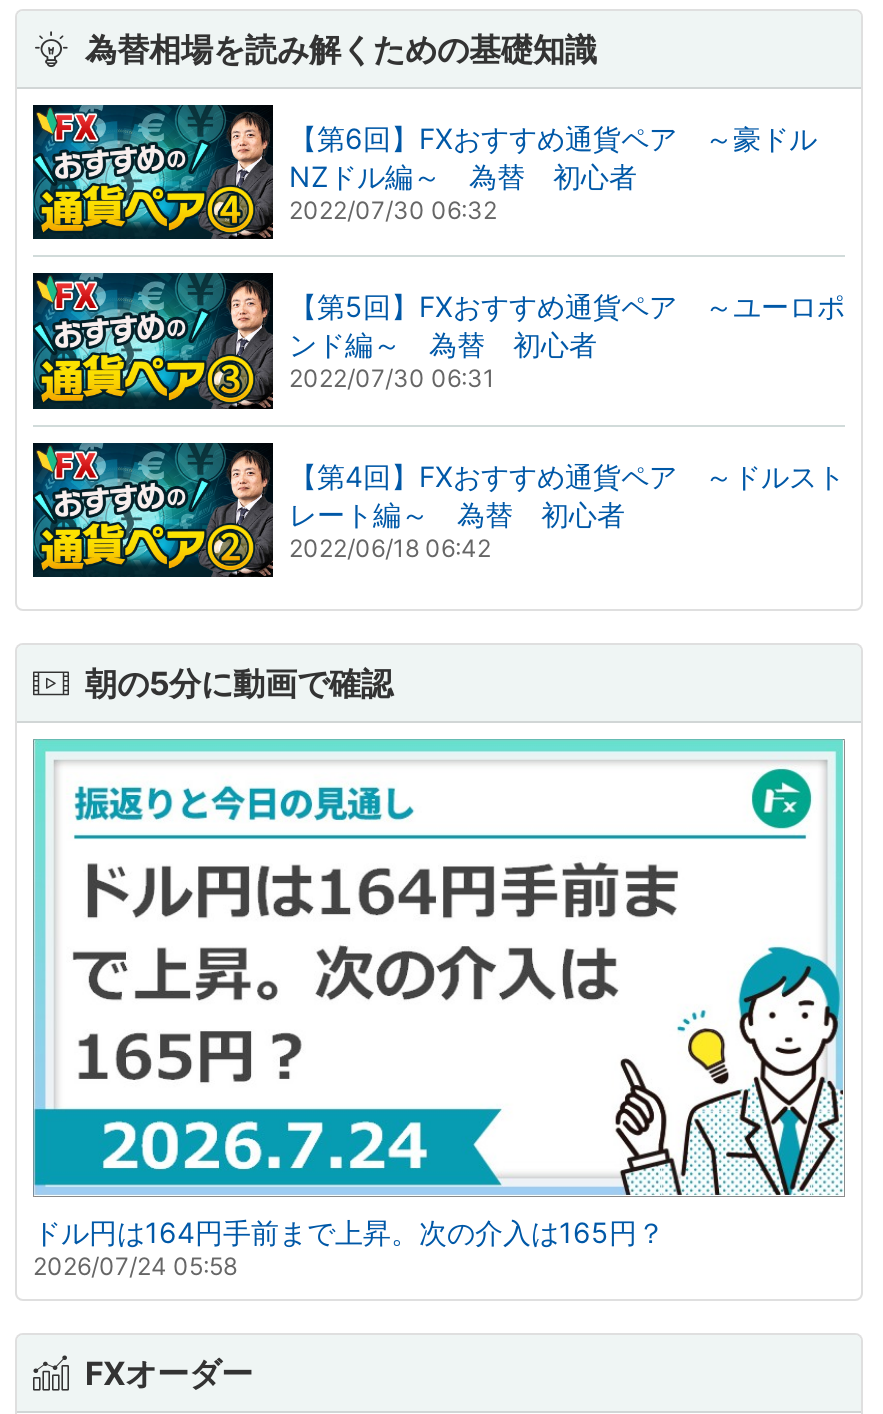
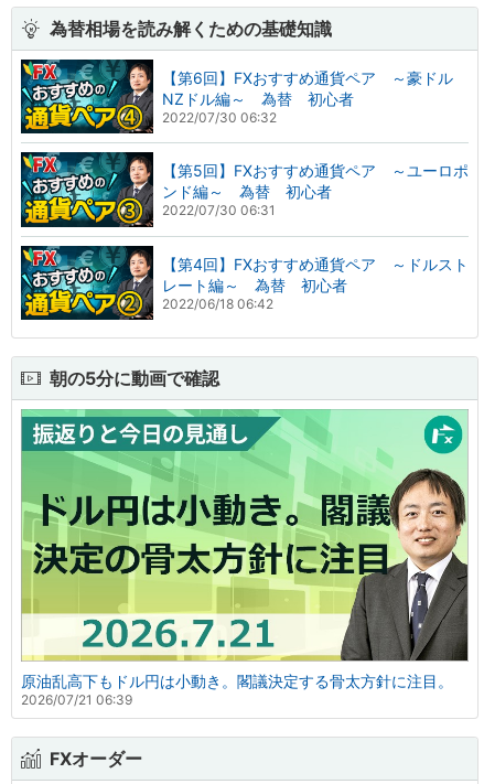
- [image]
- ドル円は164円手前まで上昇。次の介入は165円？
- 2026/07/24 05:58
+ [image]
+ 原油乱高下もドル円は小動き。閣議決定する骨太方針に注目。
+ 2026/07/21 06:39
